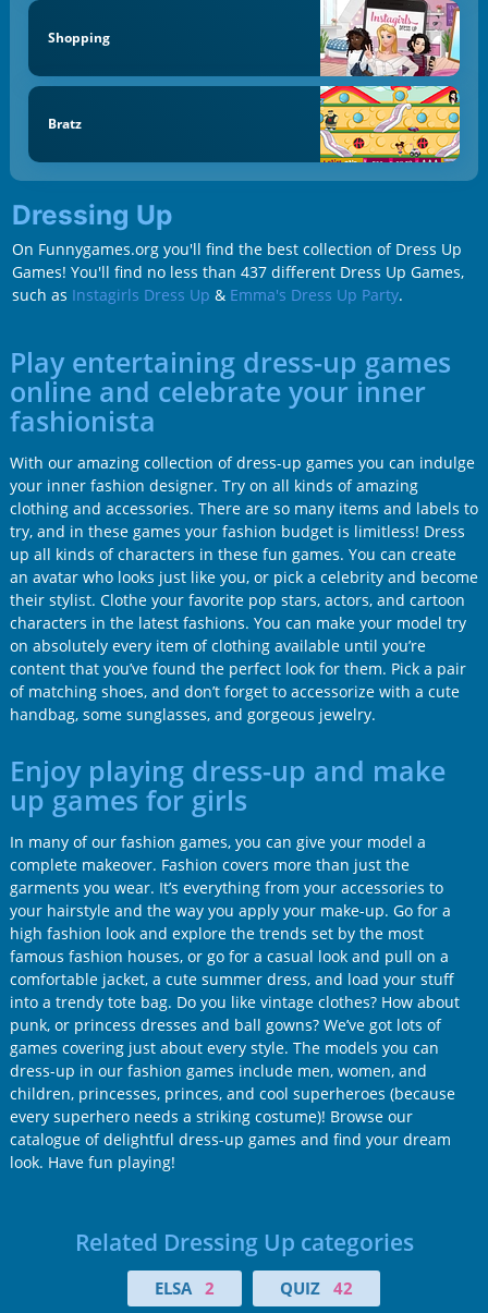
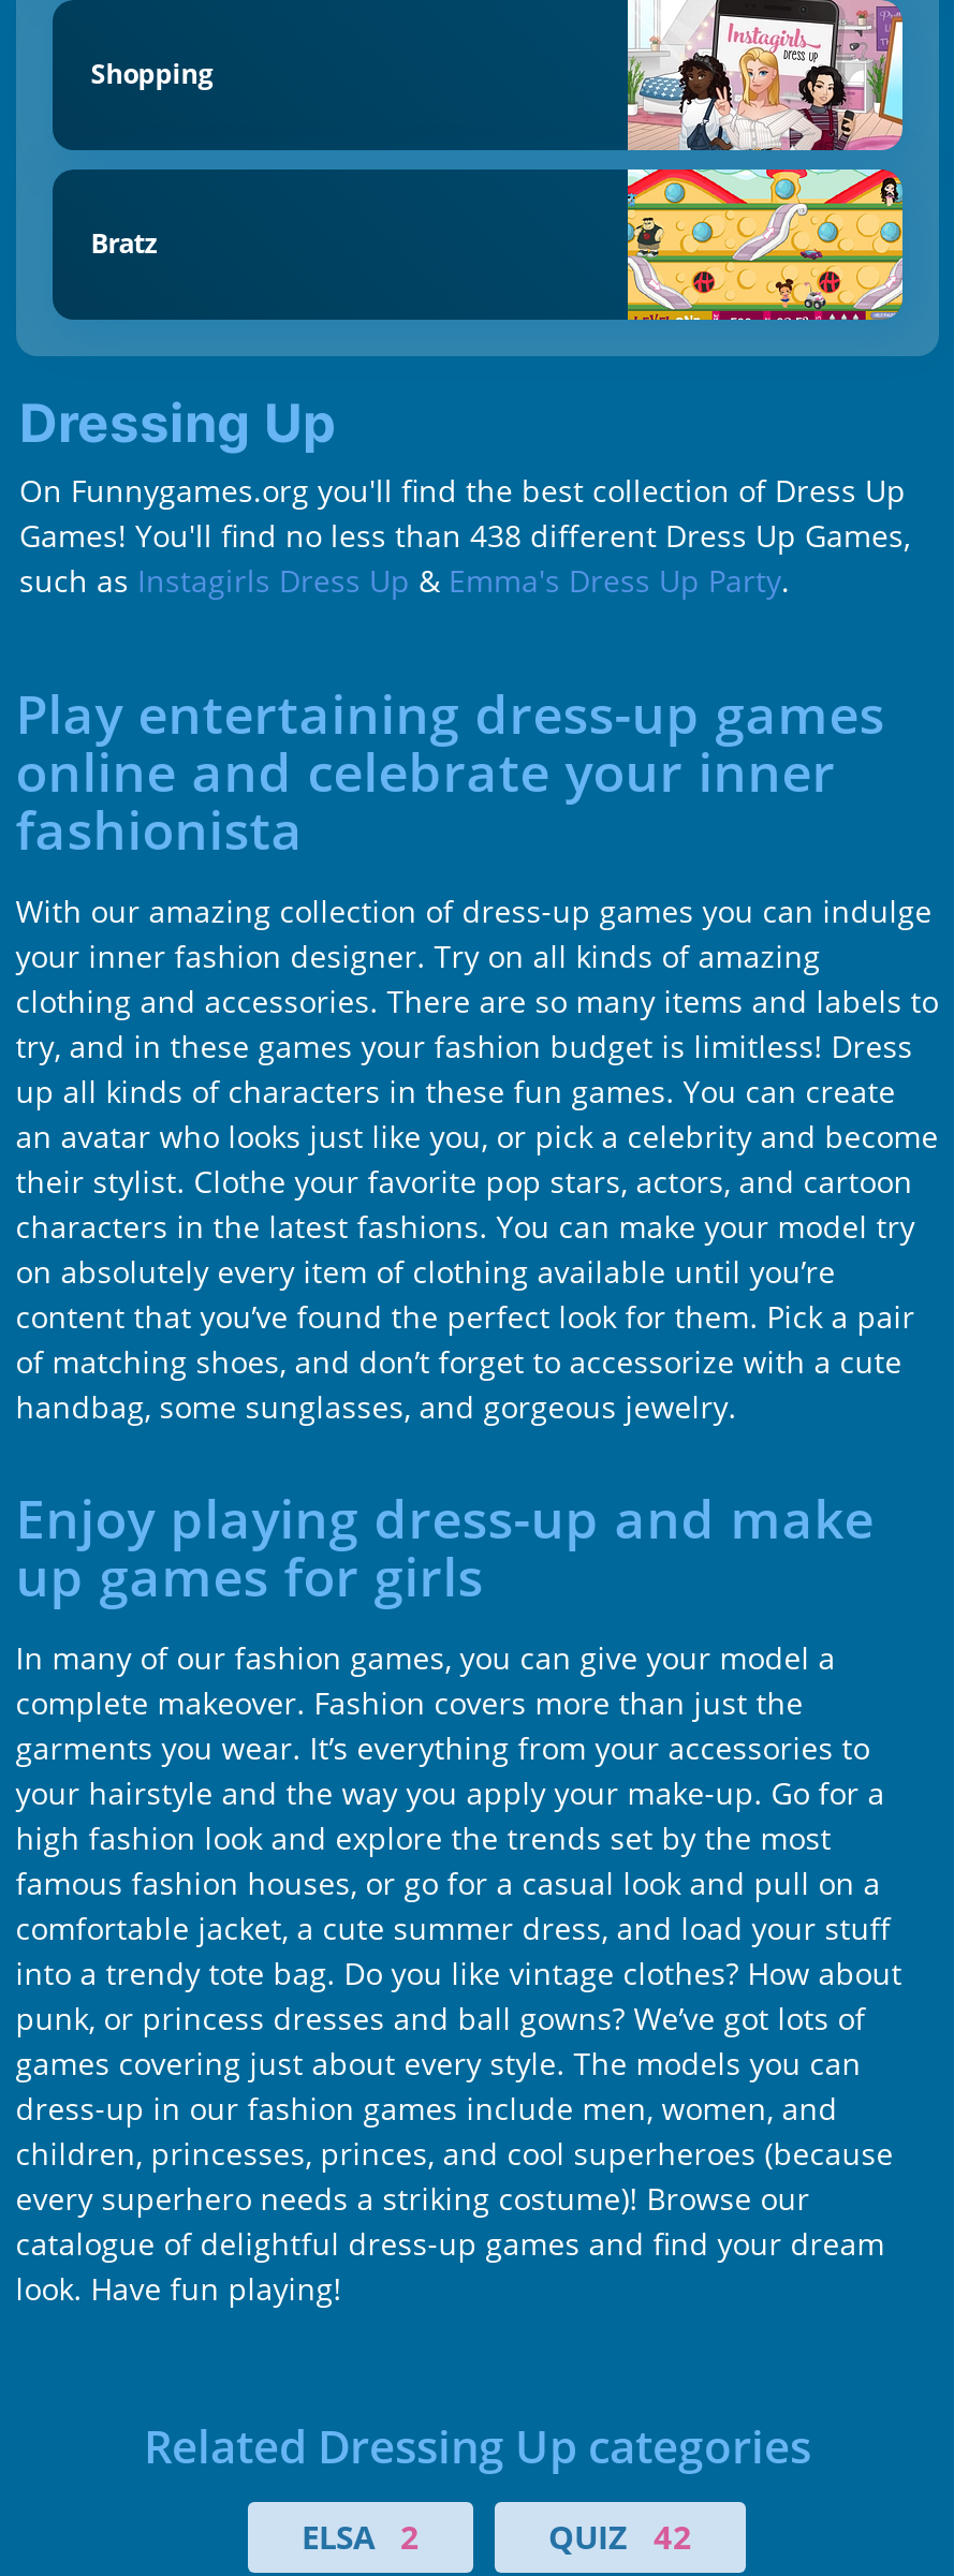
- Games! You'll find no less than 437 different Dress Up Games,
+ Games! You'll find no less than 438 different Dress Up Games,
